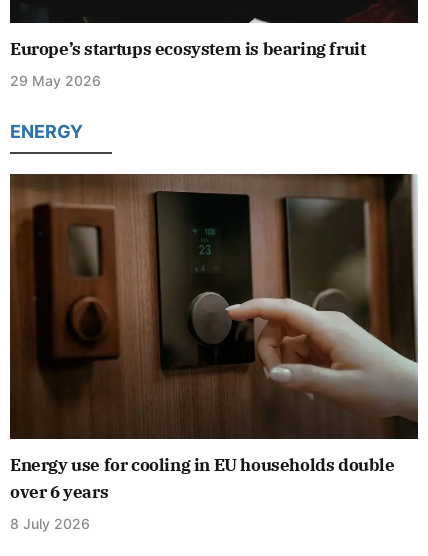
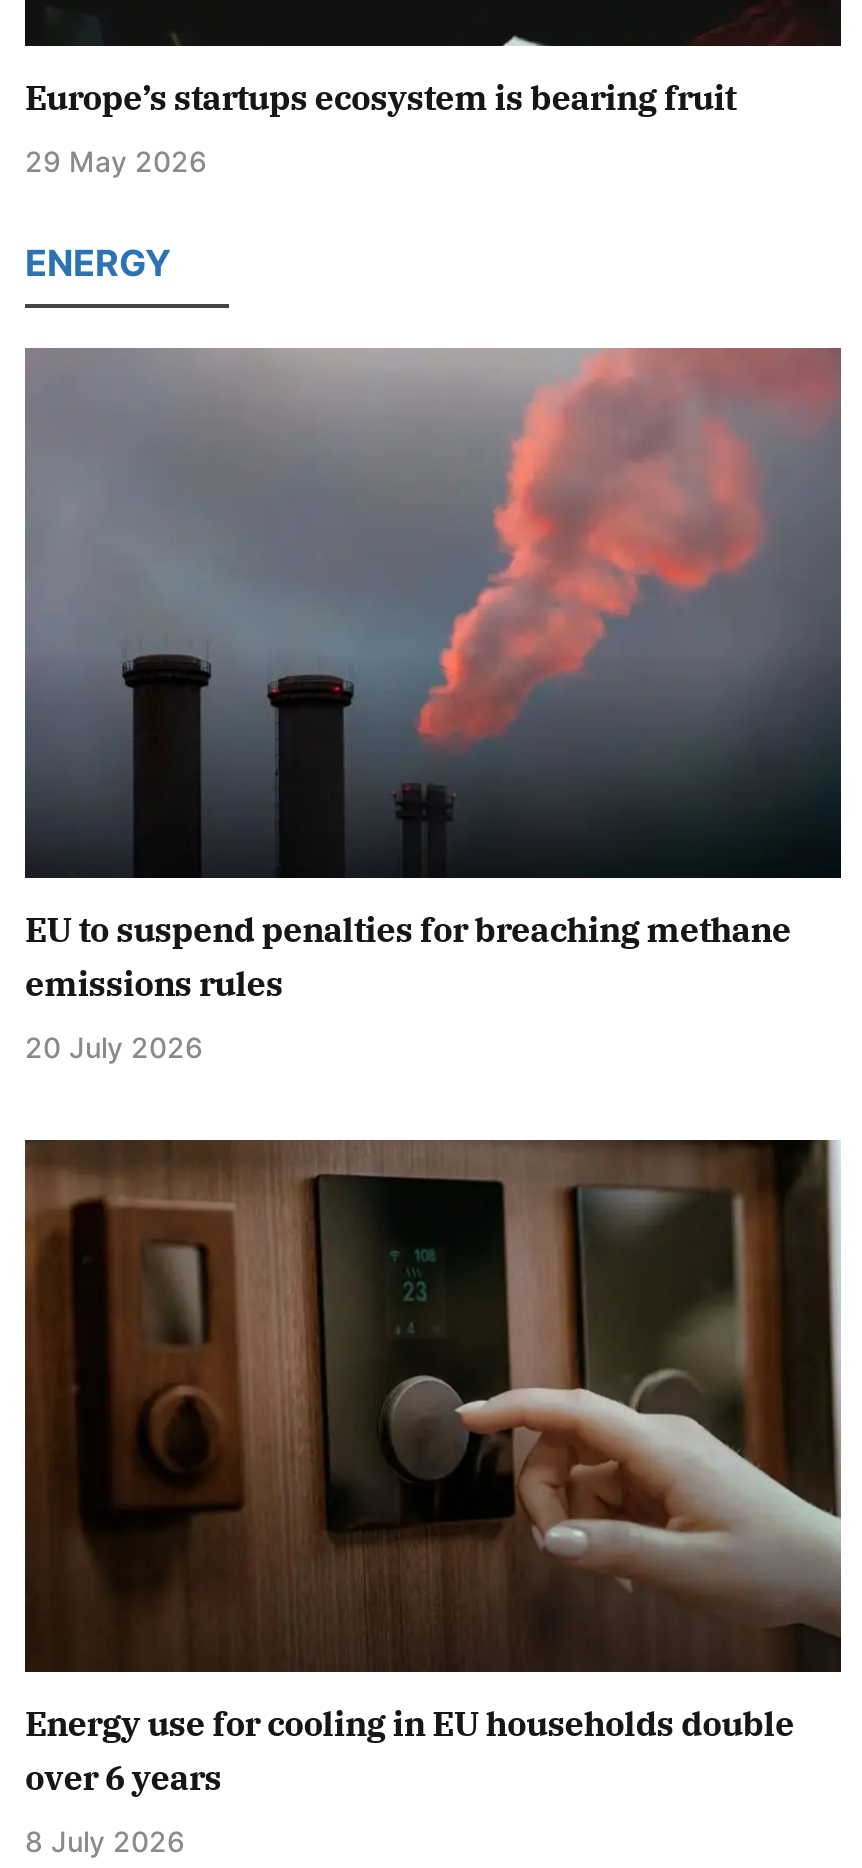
+ [image]
+ EU to suspend penalties for breaching methane
+ emissions rules
+ 20 July 2026
